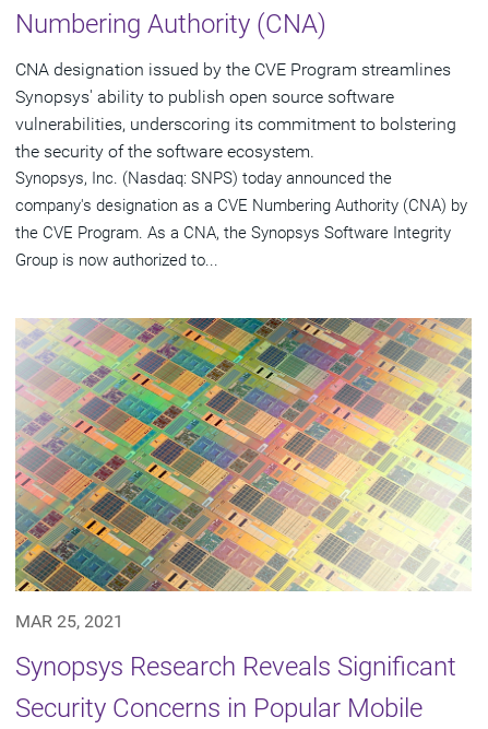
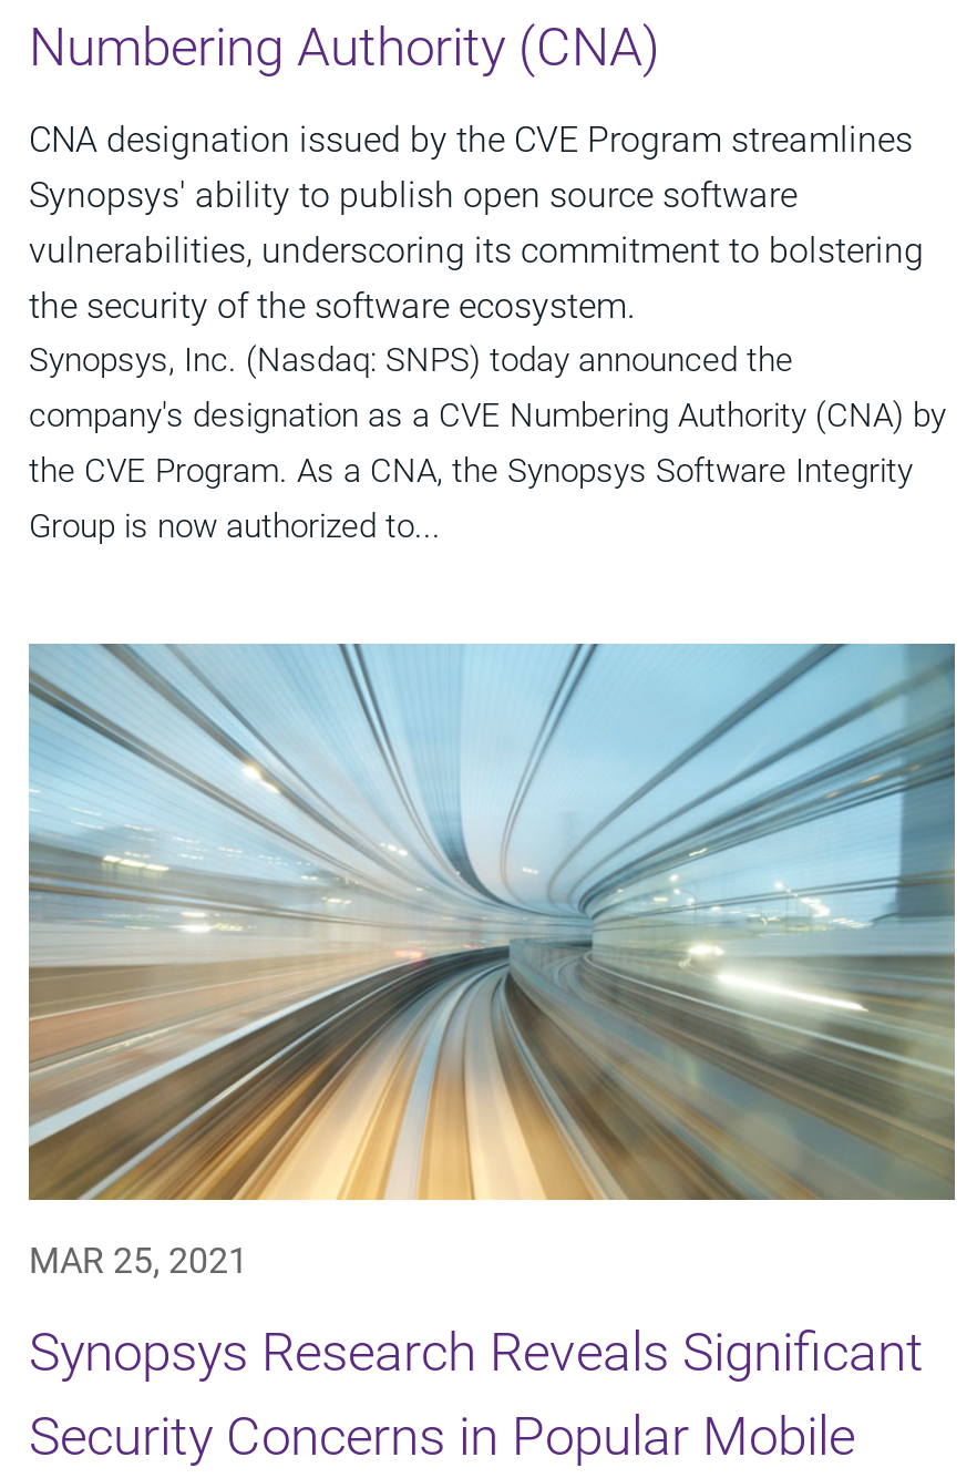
- [image]
+ [image]
